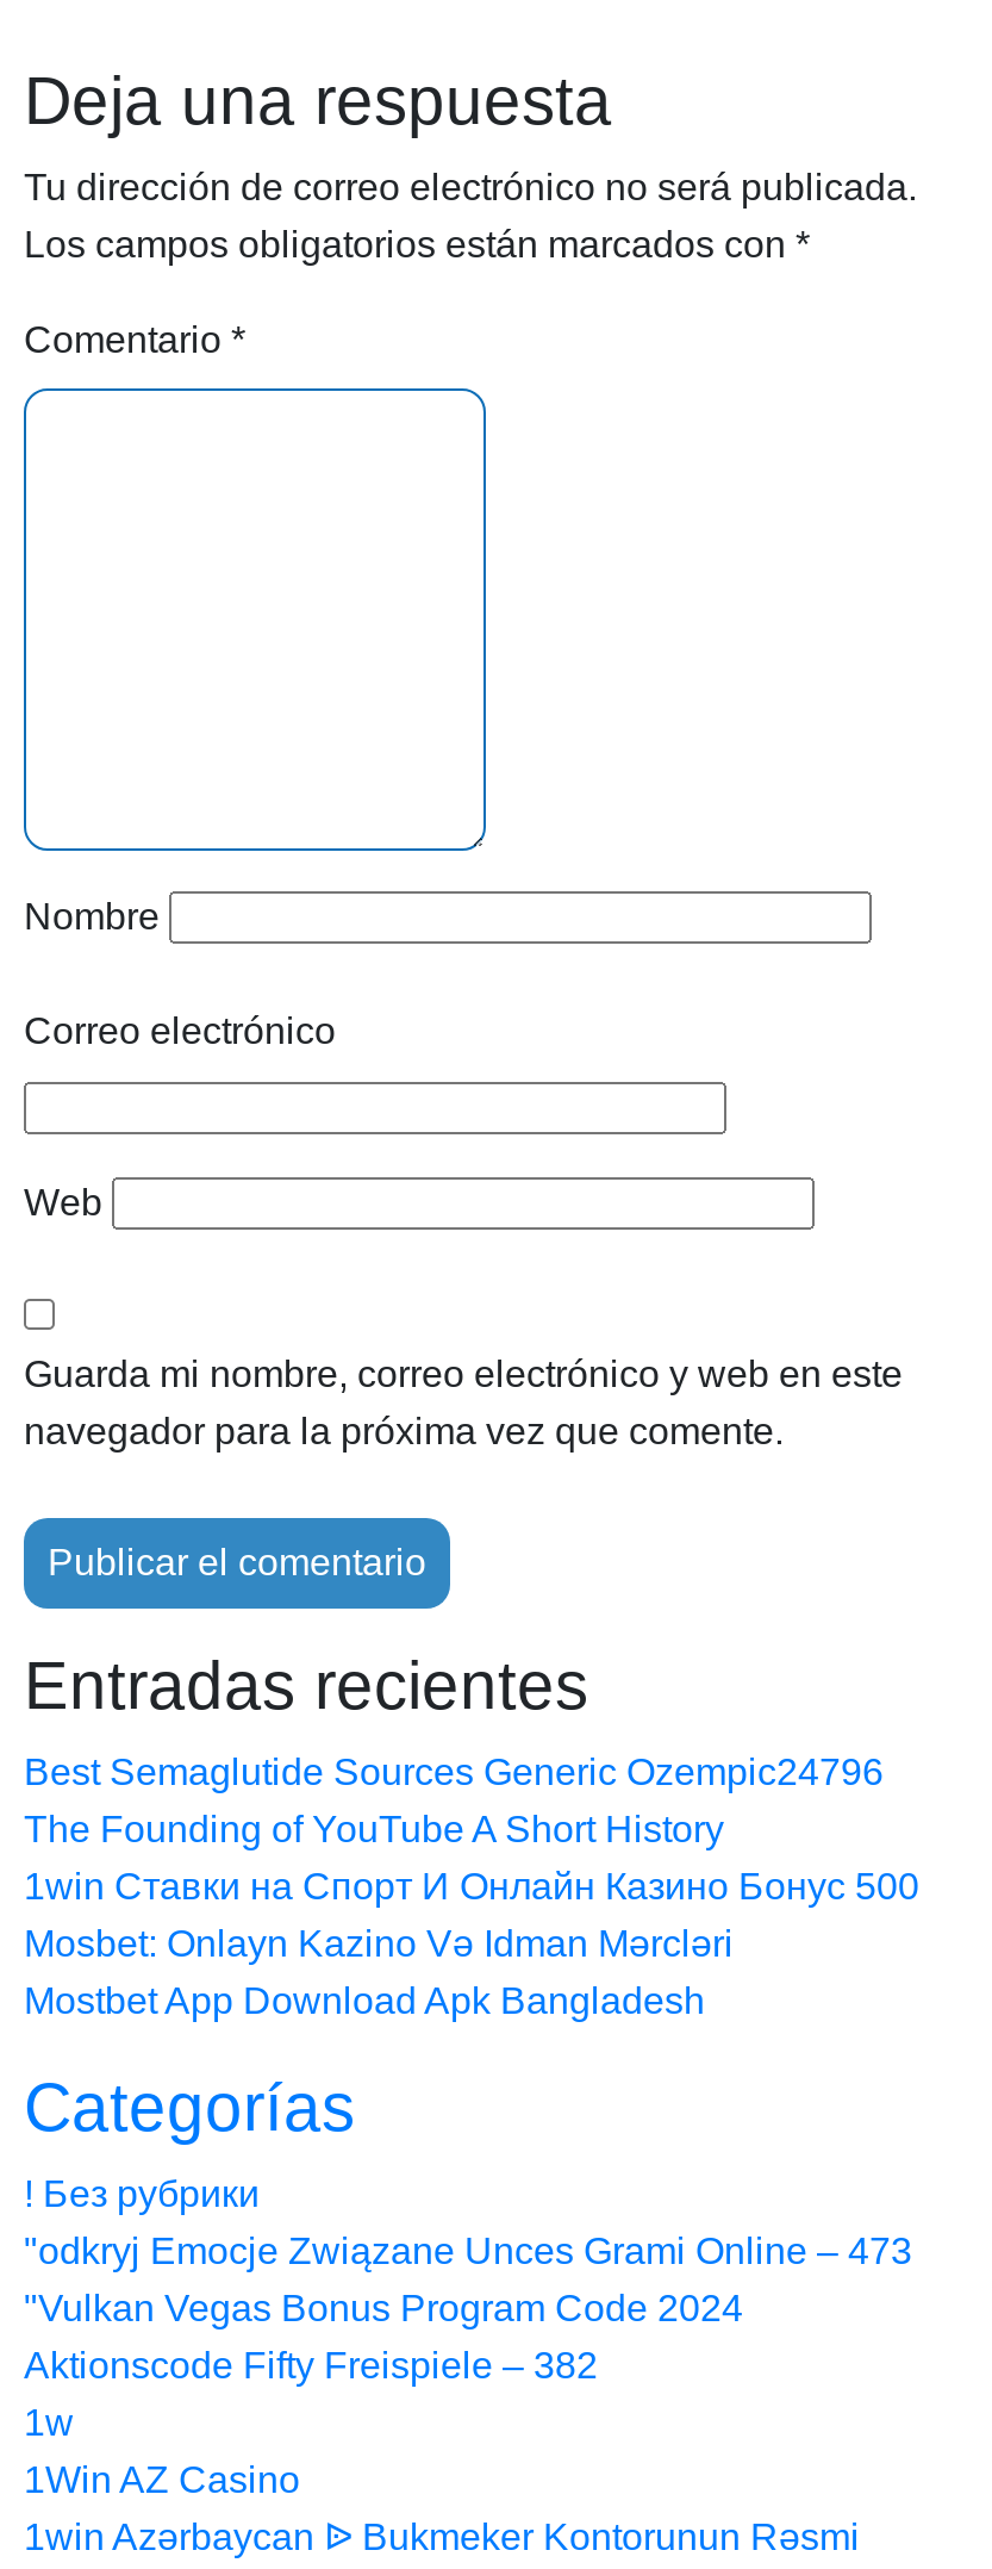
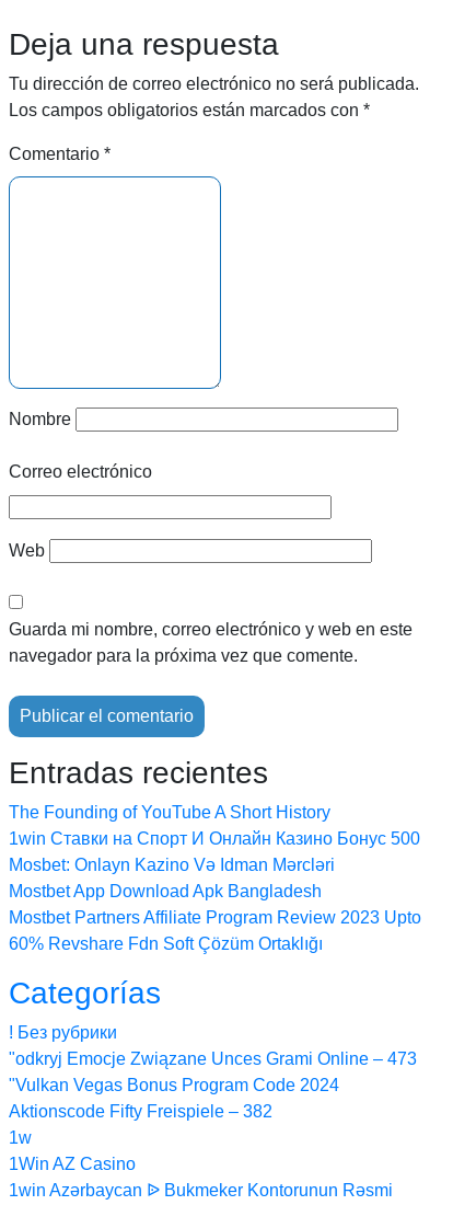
- Best Semaglutide Sources Generic Ozempic24796

moved up: The Founding of YouTube A Short History | 1win Ставки на Спорт И Онлайн Казино Бонус 500 | Mosbet: Onlayn Kazino Və Idman Mərcləri | Mostbet App Download Apk Bangladesh

+ Mostbet Partners Affiliate Program Review 2023 Upto
+ 60% Revshare Fdn Soft Çözüm Ortaklığı
